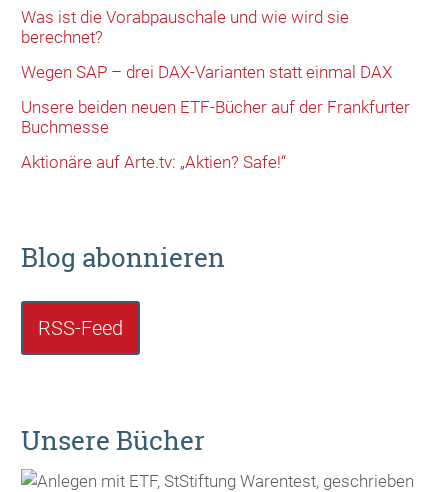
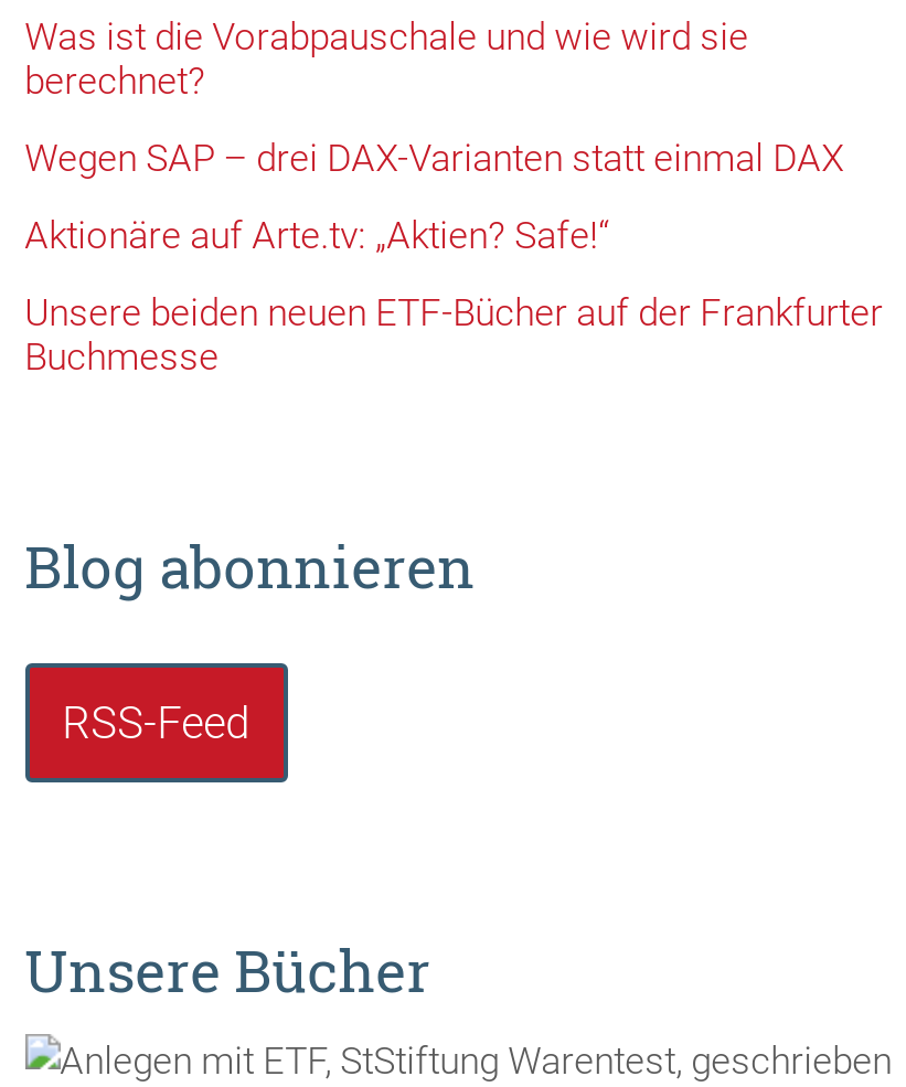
moved down: Unsere beiden neuen ETF-Bücher auf der Frankfurter | Buchmesse

moved up: Aktionäre auf Arte.tv: „Aktien? Safe!“
